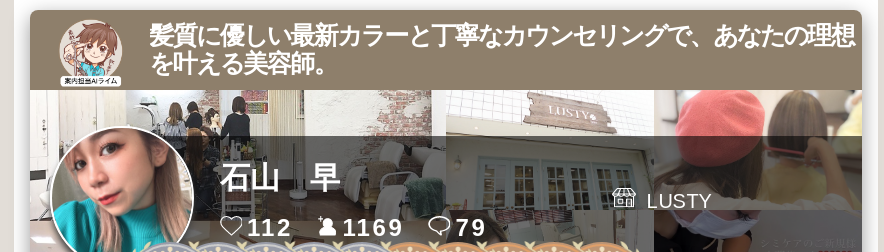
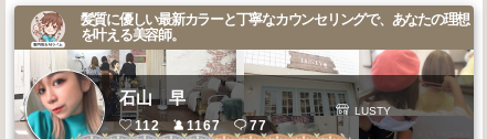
- 1169
+ 1167

- 79
+ 77
